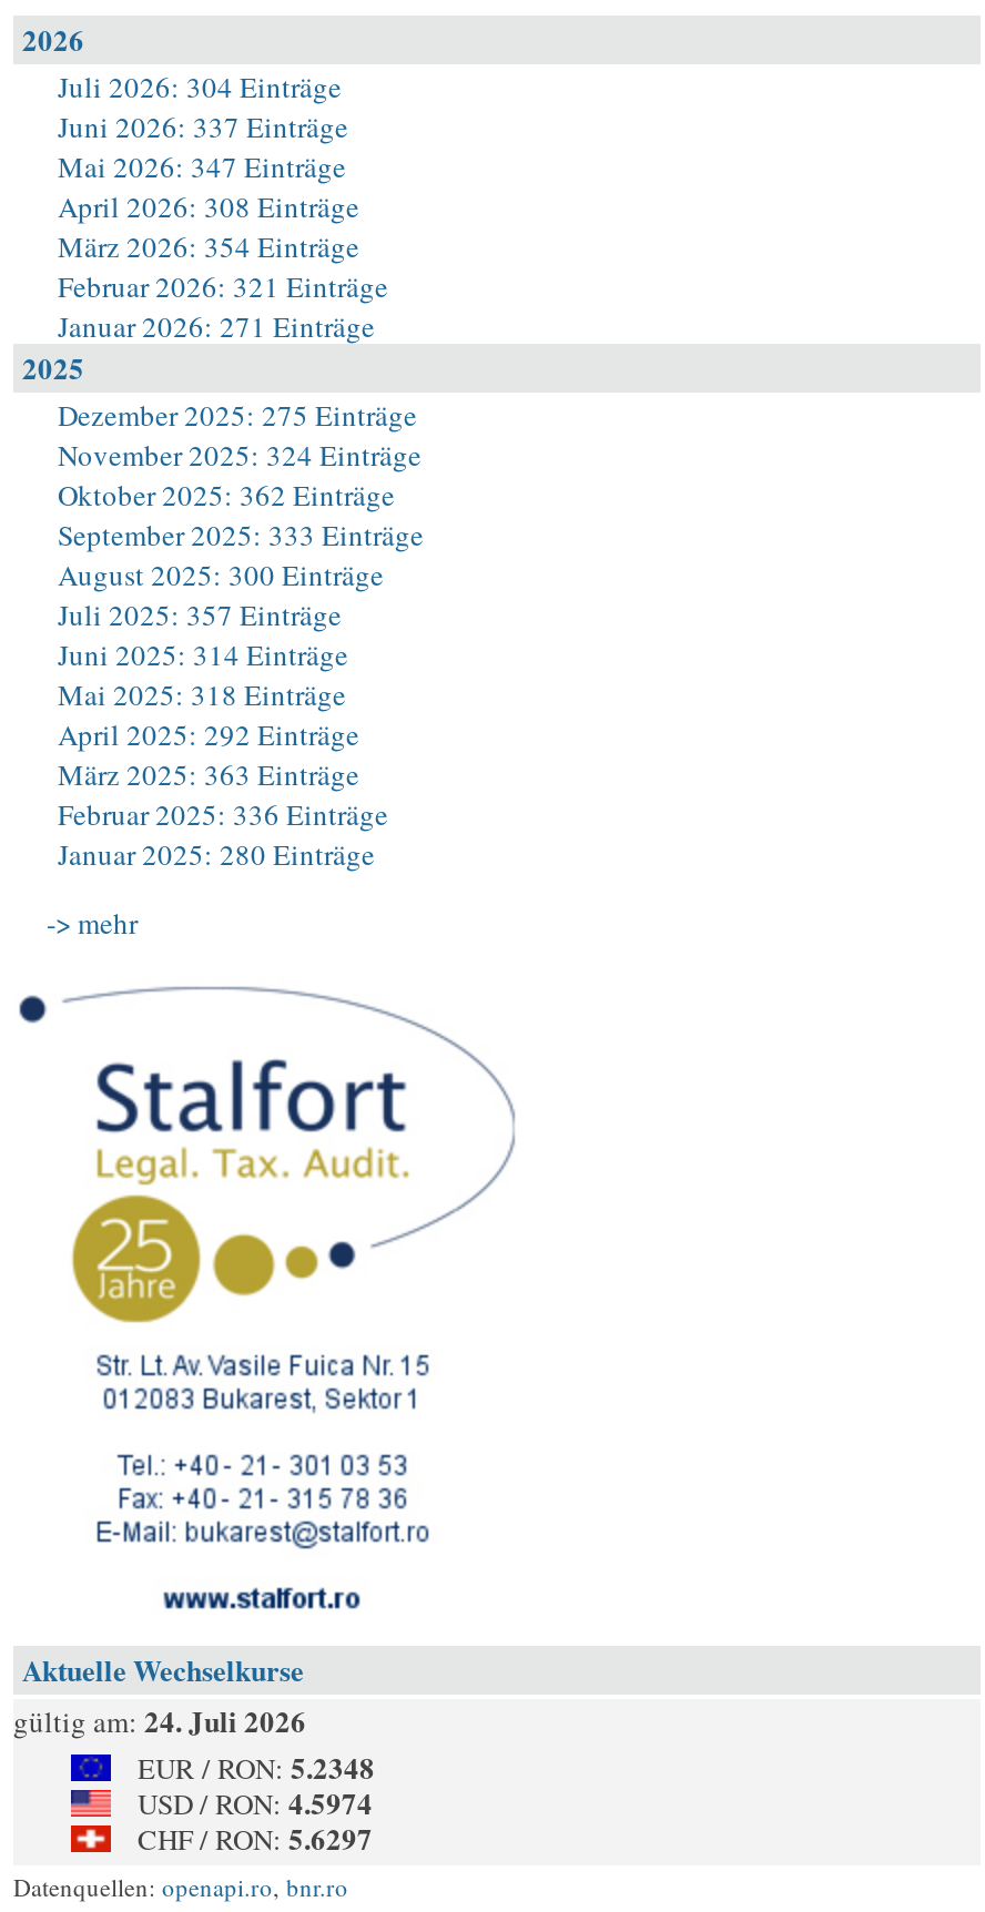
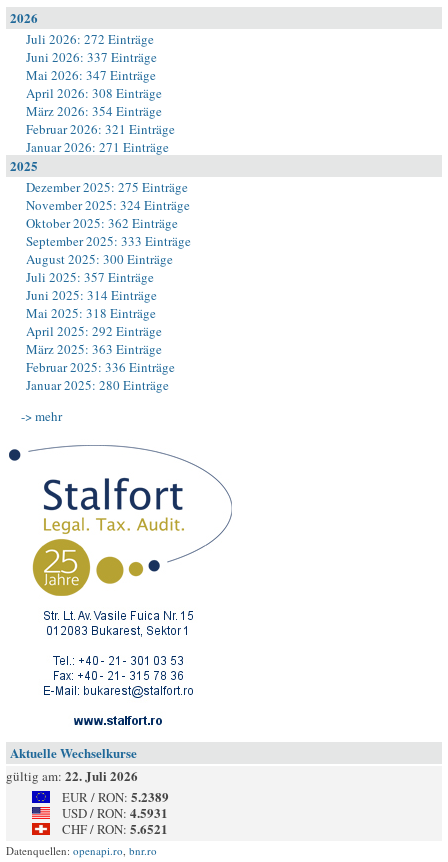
- Juli 2026: 304 Einträge
+ Juli 2026: 272 Einträge

- gültig am: 24. Juli 2026
+ gültig am: 22. Juli 2026

- EUR / RON: 5.2348
+ EUR / RON: 5.2389

- USD / RON: 4.5974
+ USD / RON: 4.5931

- CHF / RON: 5.6297
+ CHF / RON: 5.6521
